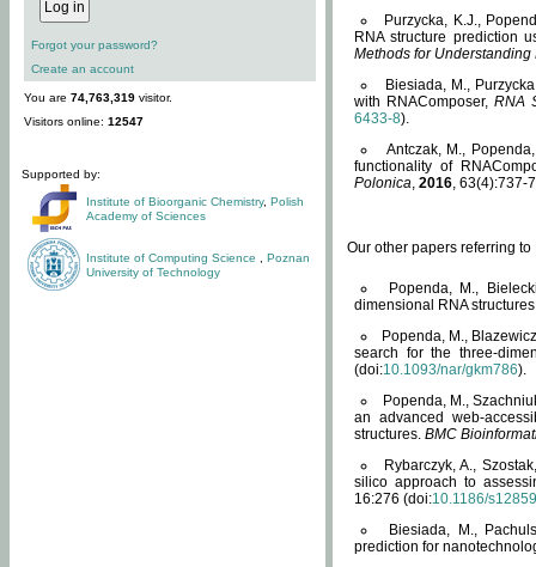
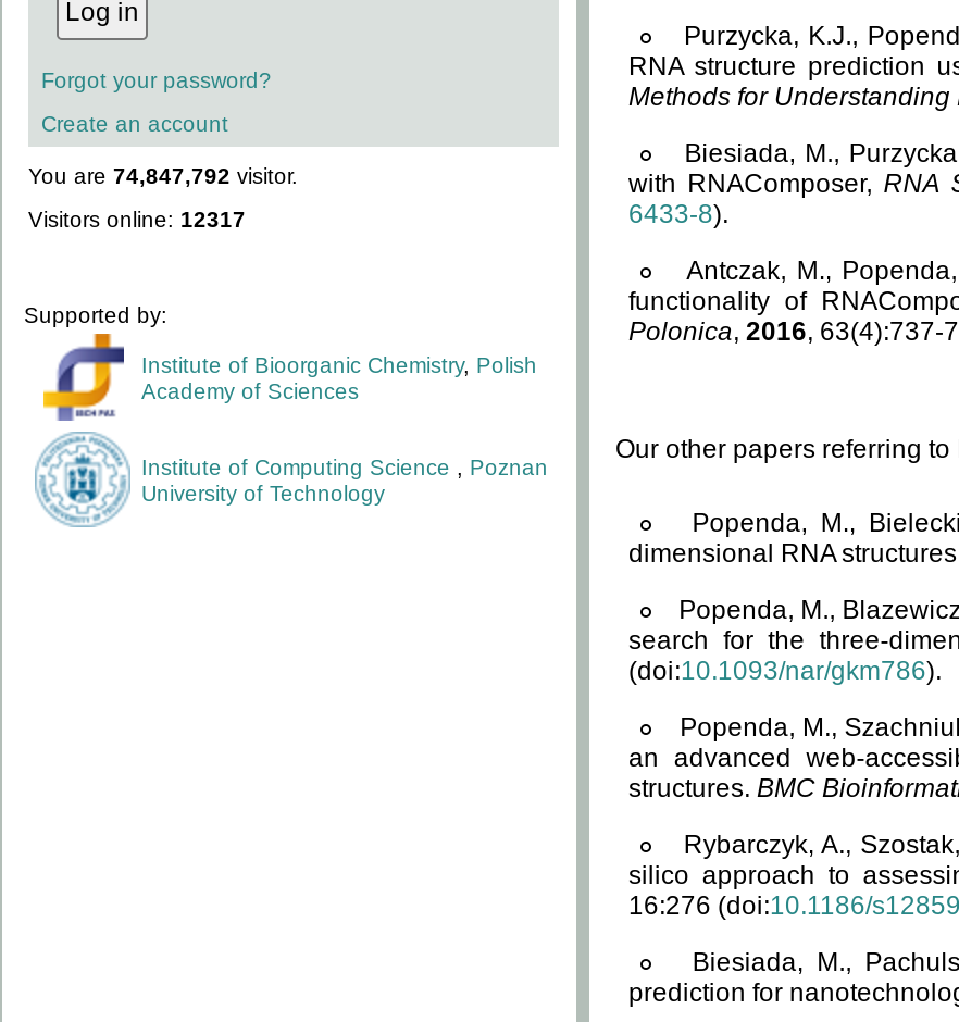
- You are 74,763,319 visitor.
+ You are 74,847,792 visitor.

- Visitors online: 12547
+ Visitors online: 12317
